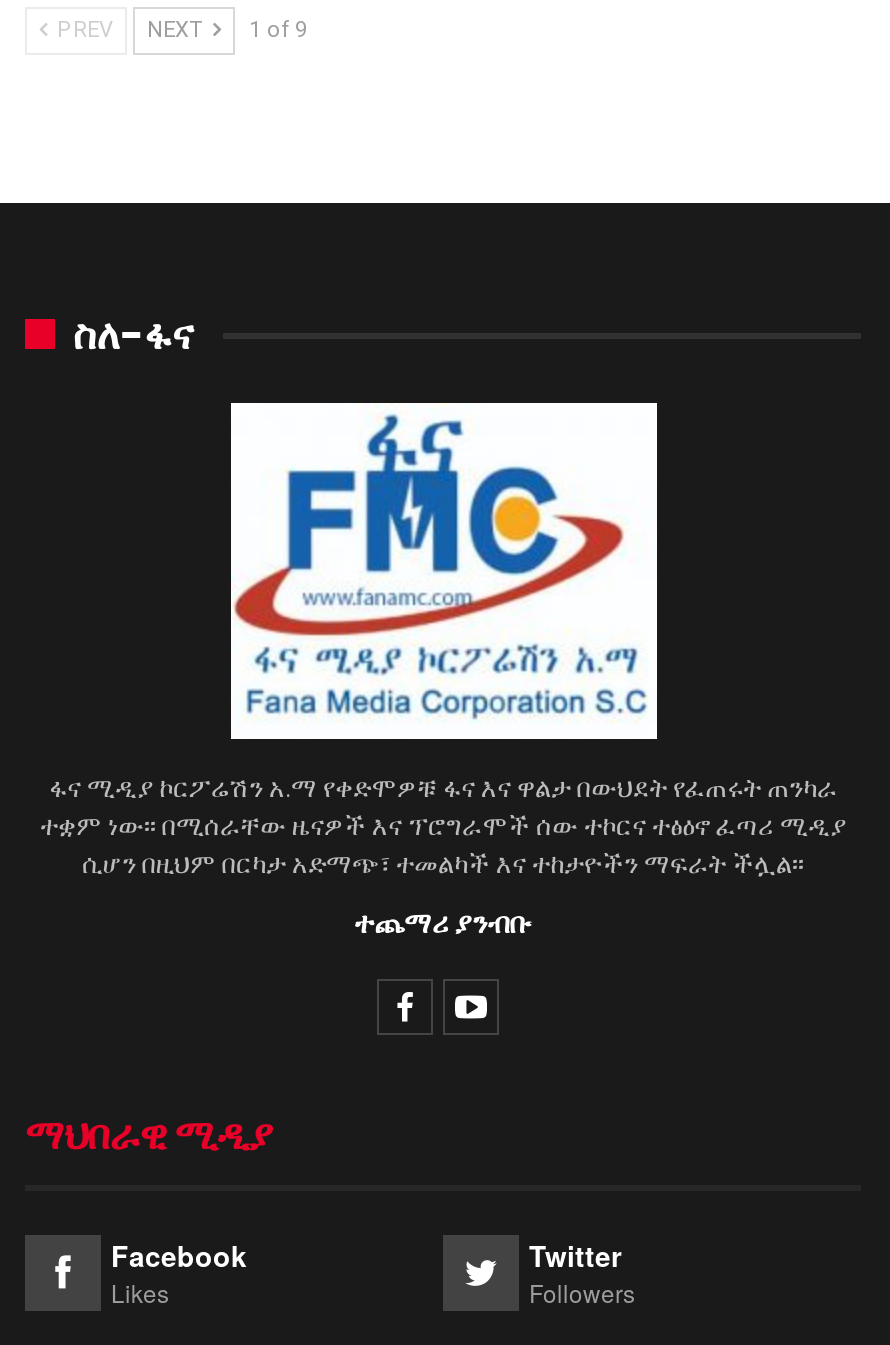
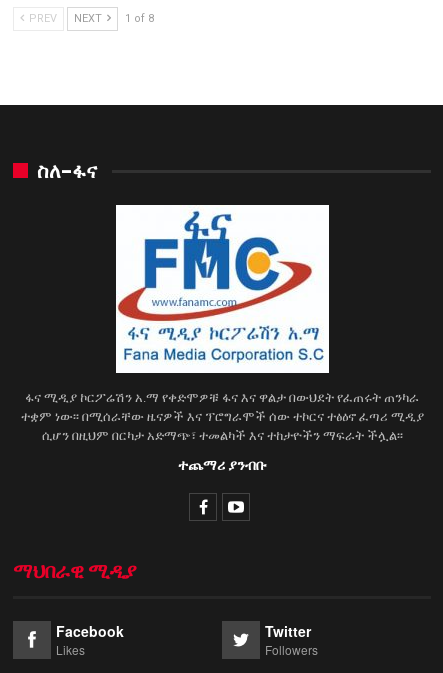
- PREV NEXT 1 of 9
+ PREV NEXT 1 of 8
